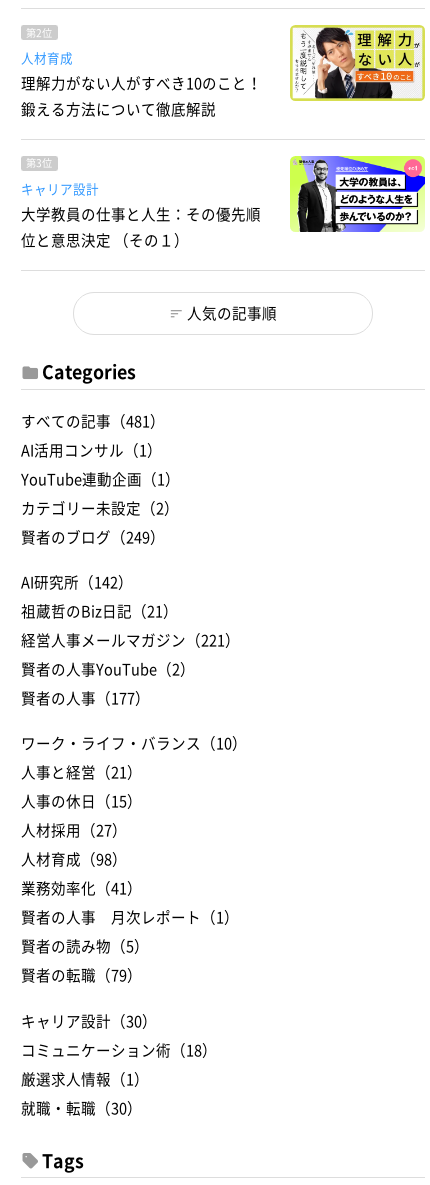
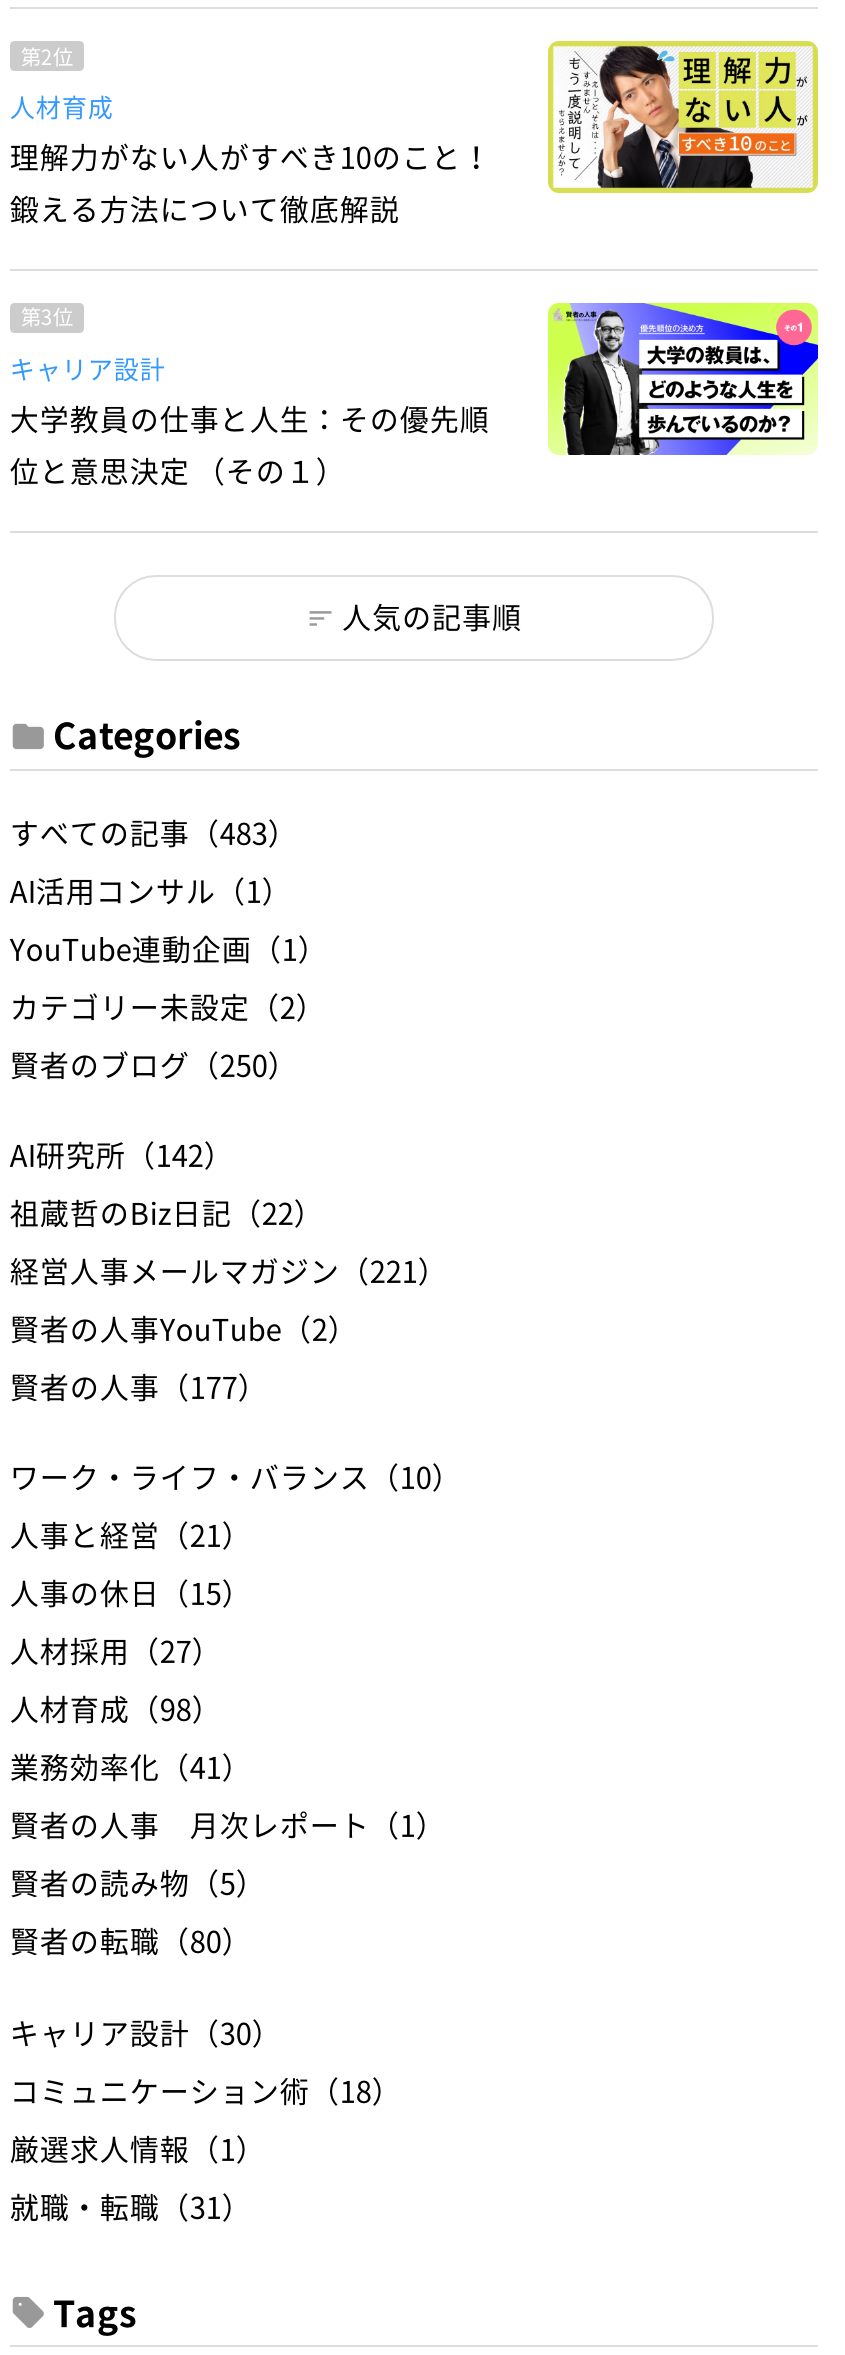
- すべての記事（481）
+ すべての記事（483）

- 賢者のブログ（249）
+ 賢者のブログ（250）

- 祖蔵哲のBiz日記（21）
+ 祖蔵哲のBiz日記（22）

- 賢者の転職（79）
+ 賢者の転職（80）

- 就職・転職（30）
+ 就職・転職（31）
